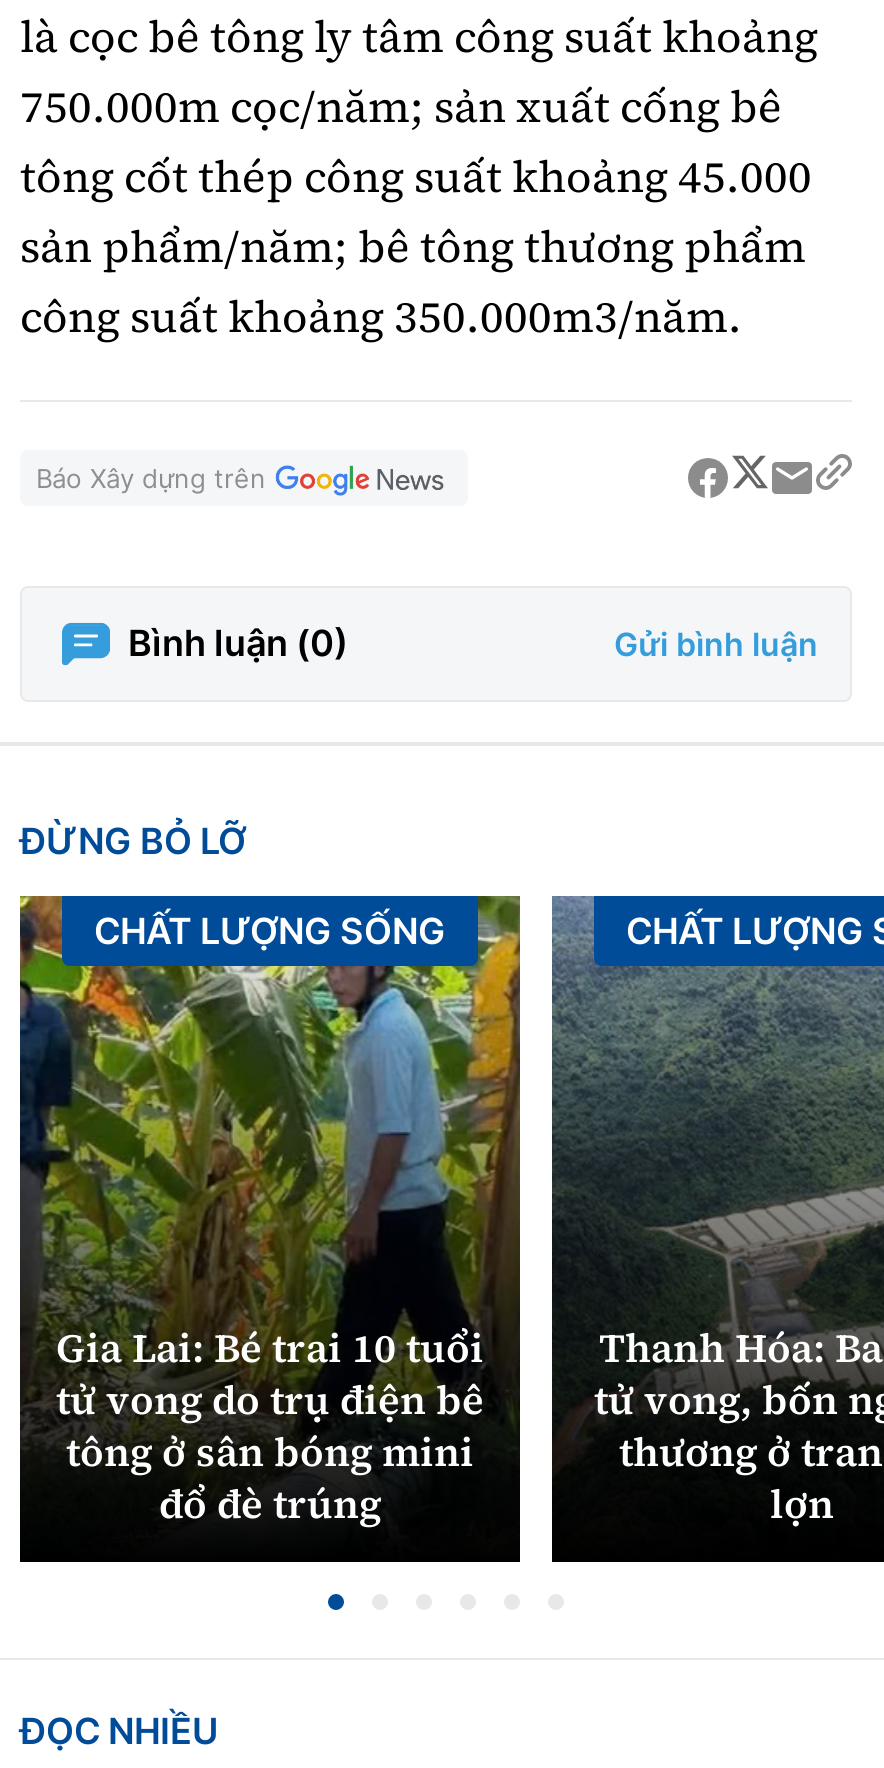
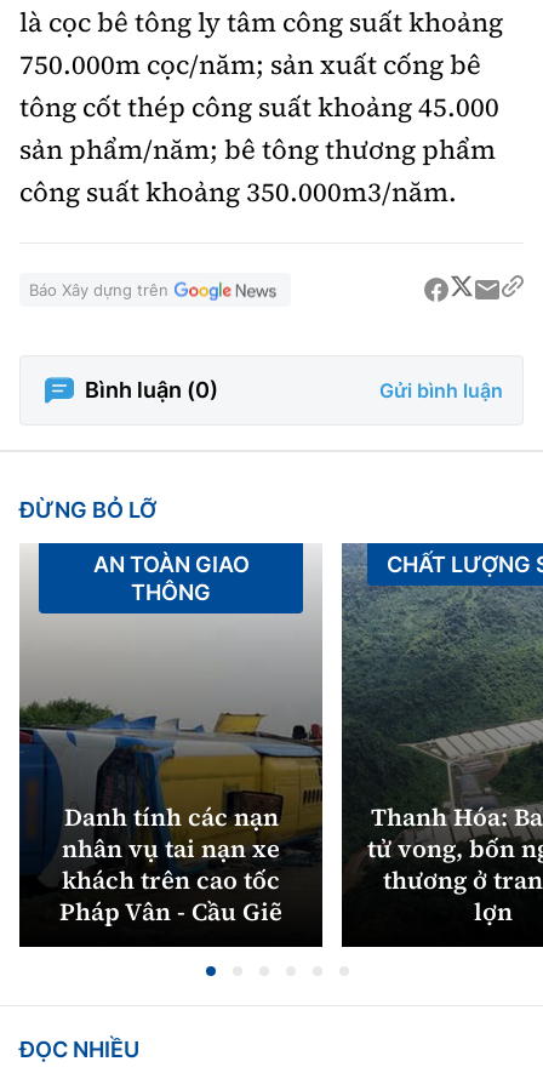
- [image]
- CHẤT LƯỢNG SỐNG
+ [image]
+ AN TOÀN GIAO
+ THÔNG

- Gia Lai: Bé trai 10 tuổi
- tử vong do trụ điện bê
- tông ở sân bóng mini
- đổ đè trúng
+ Danh tính các nạn
+ nhân vụ tai nạn xe
+ khách trên cao tốc
+ Pháp Vân - Cầu Giẽ
